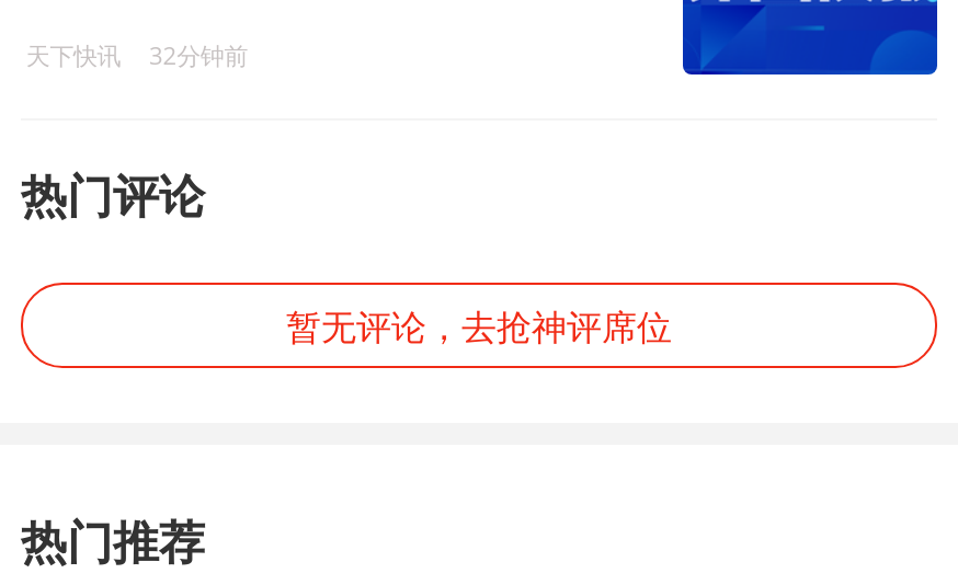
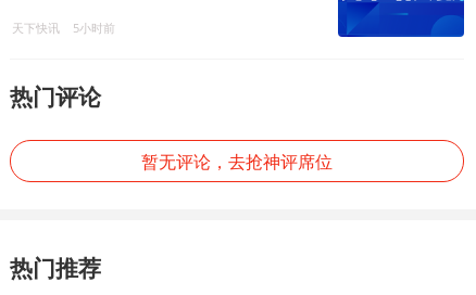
- 天下快讯 32分钟前
+ 天下快讯 5小时前
